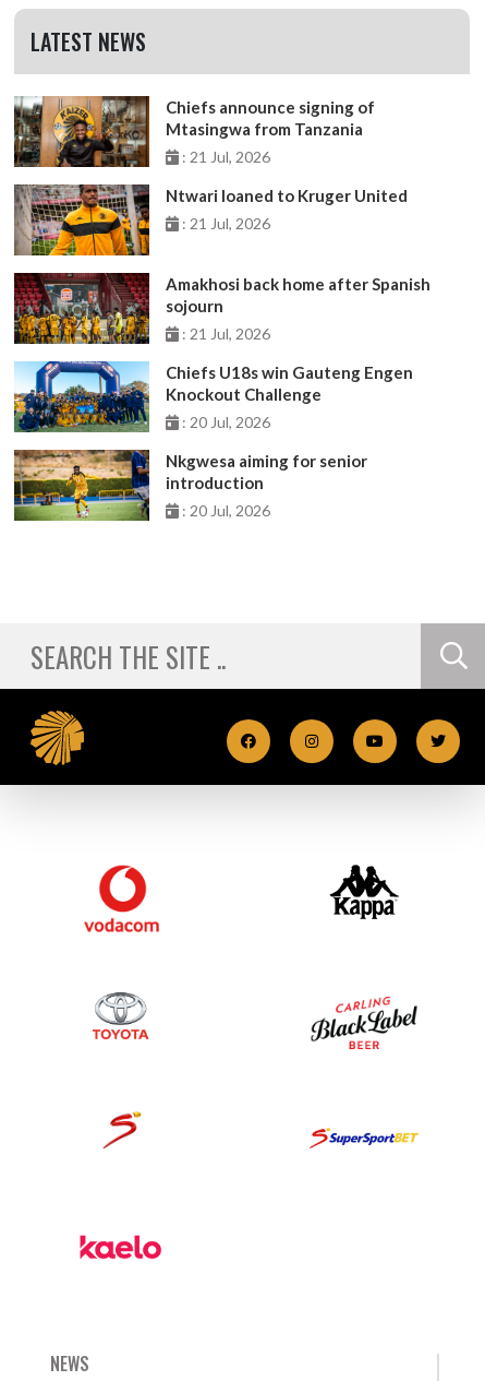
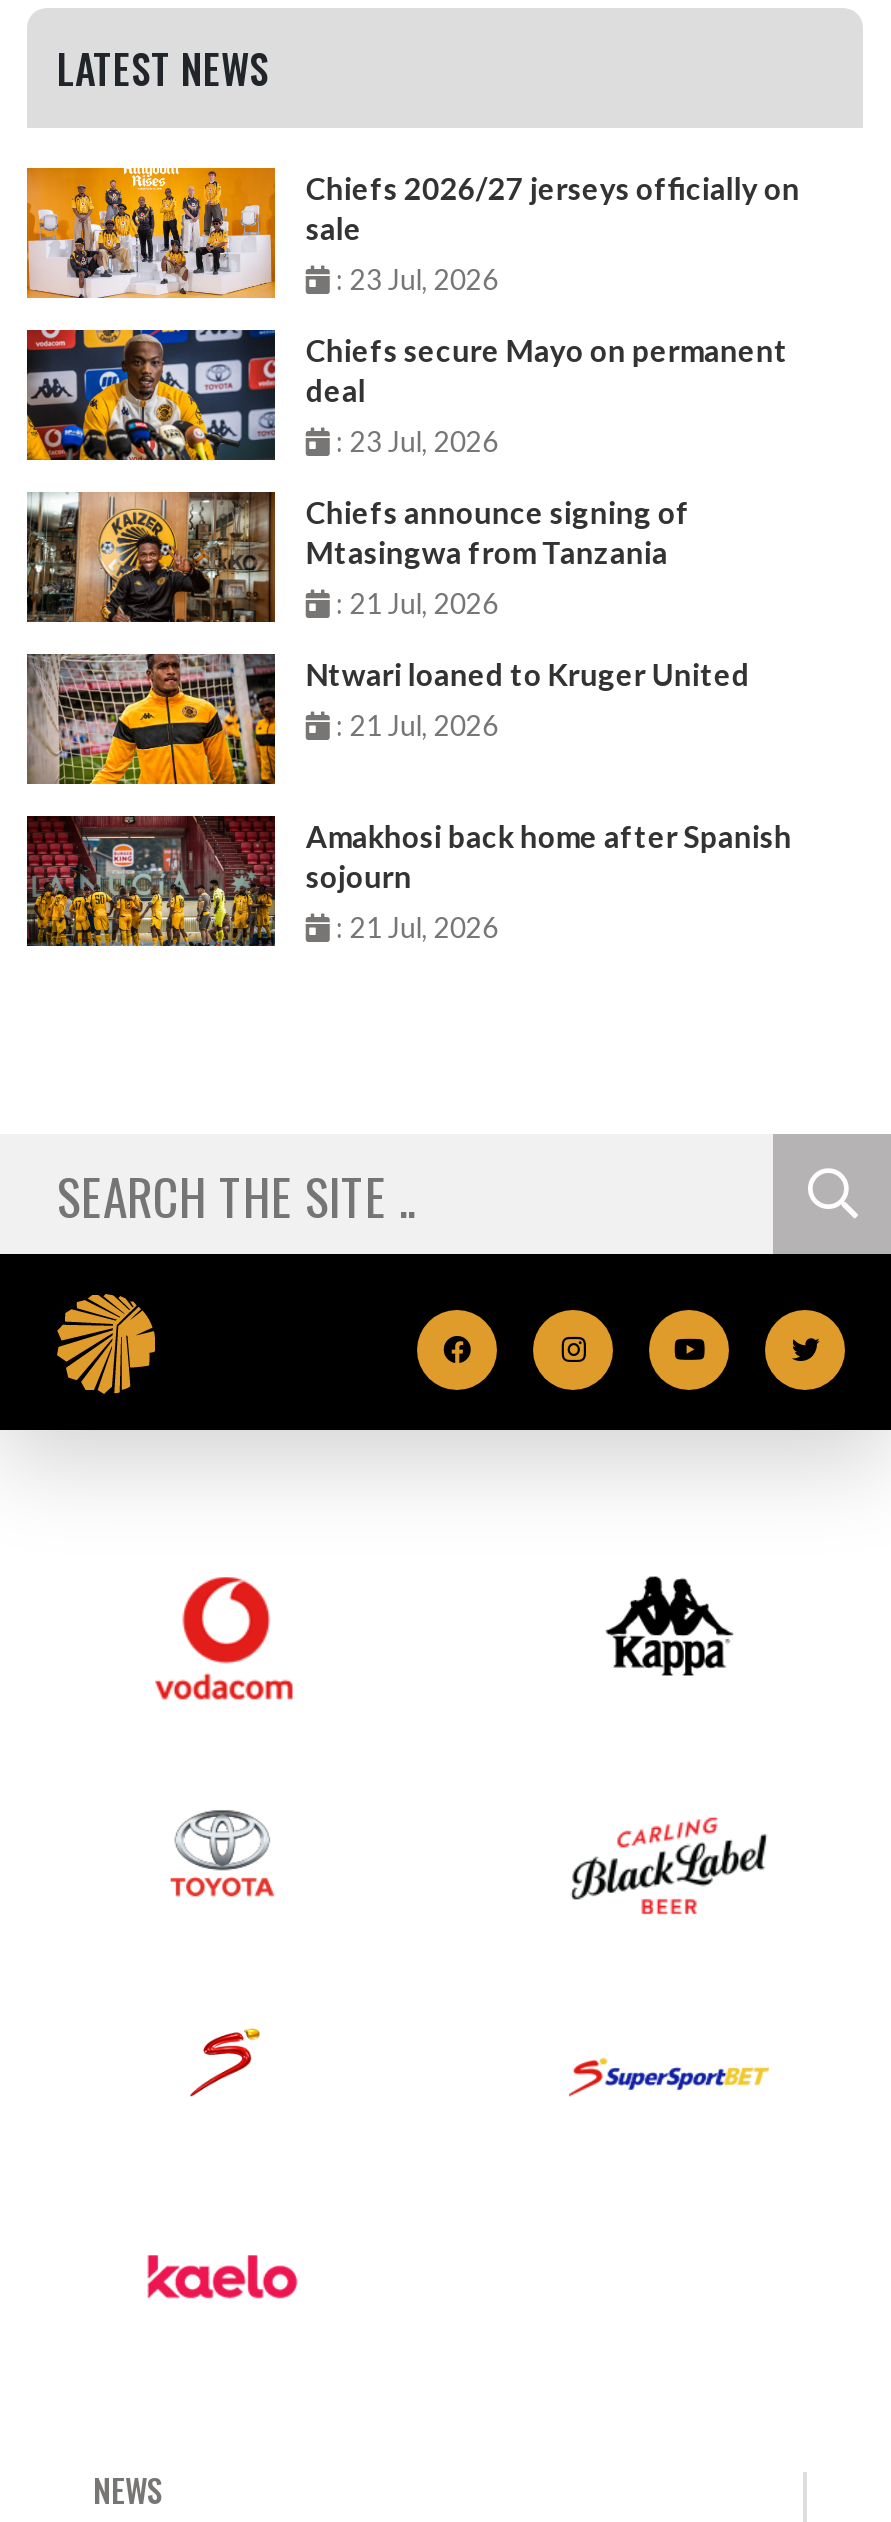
+ [image]
+ Chiefs 2026/27 jerseys officially on
+ sale
+ : 23 Jul, 2026
+ Chiefs secure Mayo on permanent
+ deal
+ : 23 Jul, 2026

+ [image]

moved down: [image] | Chiefs announce signing of | Mtasingwa from Tanzania | ... | sojourn | : 21 Jul, 2026

- [image]
- Chiefs U18s win Gauteng Engen
- Knockout Challenge
- : 20 Jul, 2026
- Nkgwesa aiming for senior
- introduction
- : 20 Jul, 2026

- [image]
